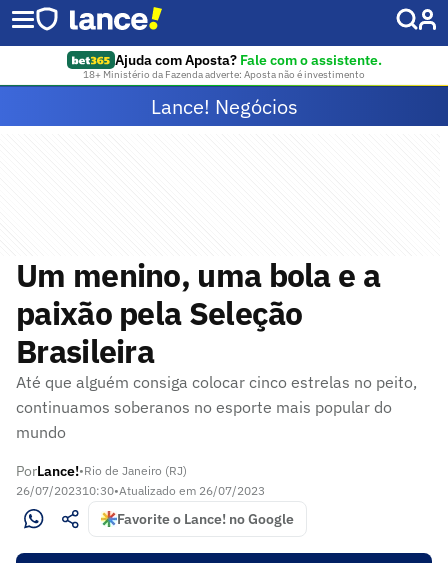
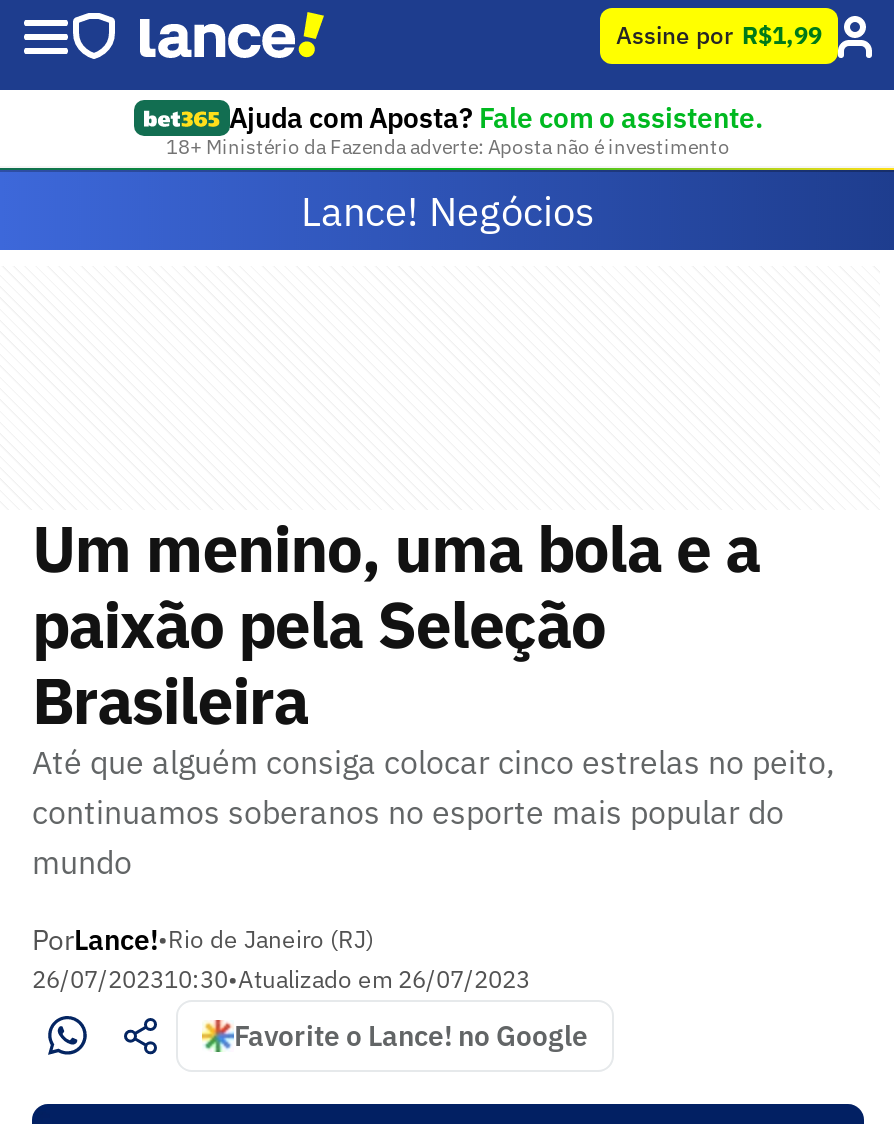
+ Assine por R$1,99
